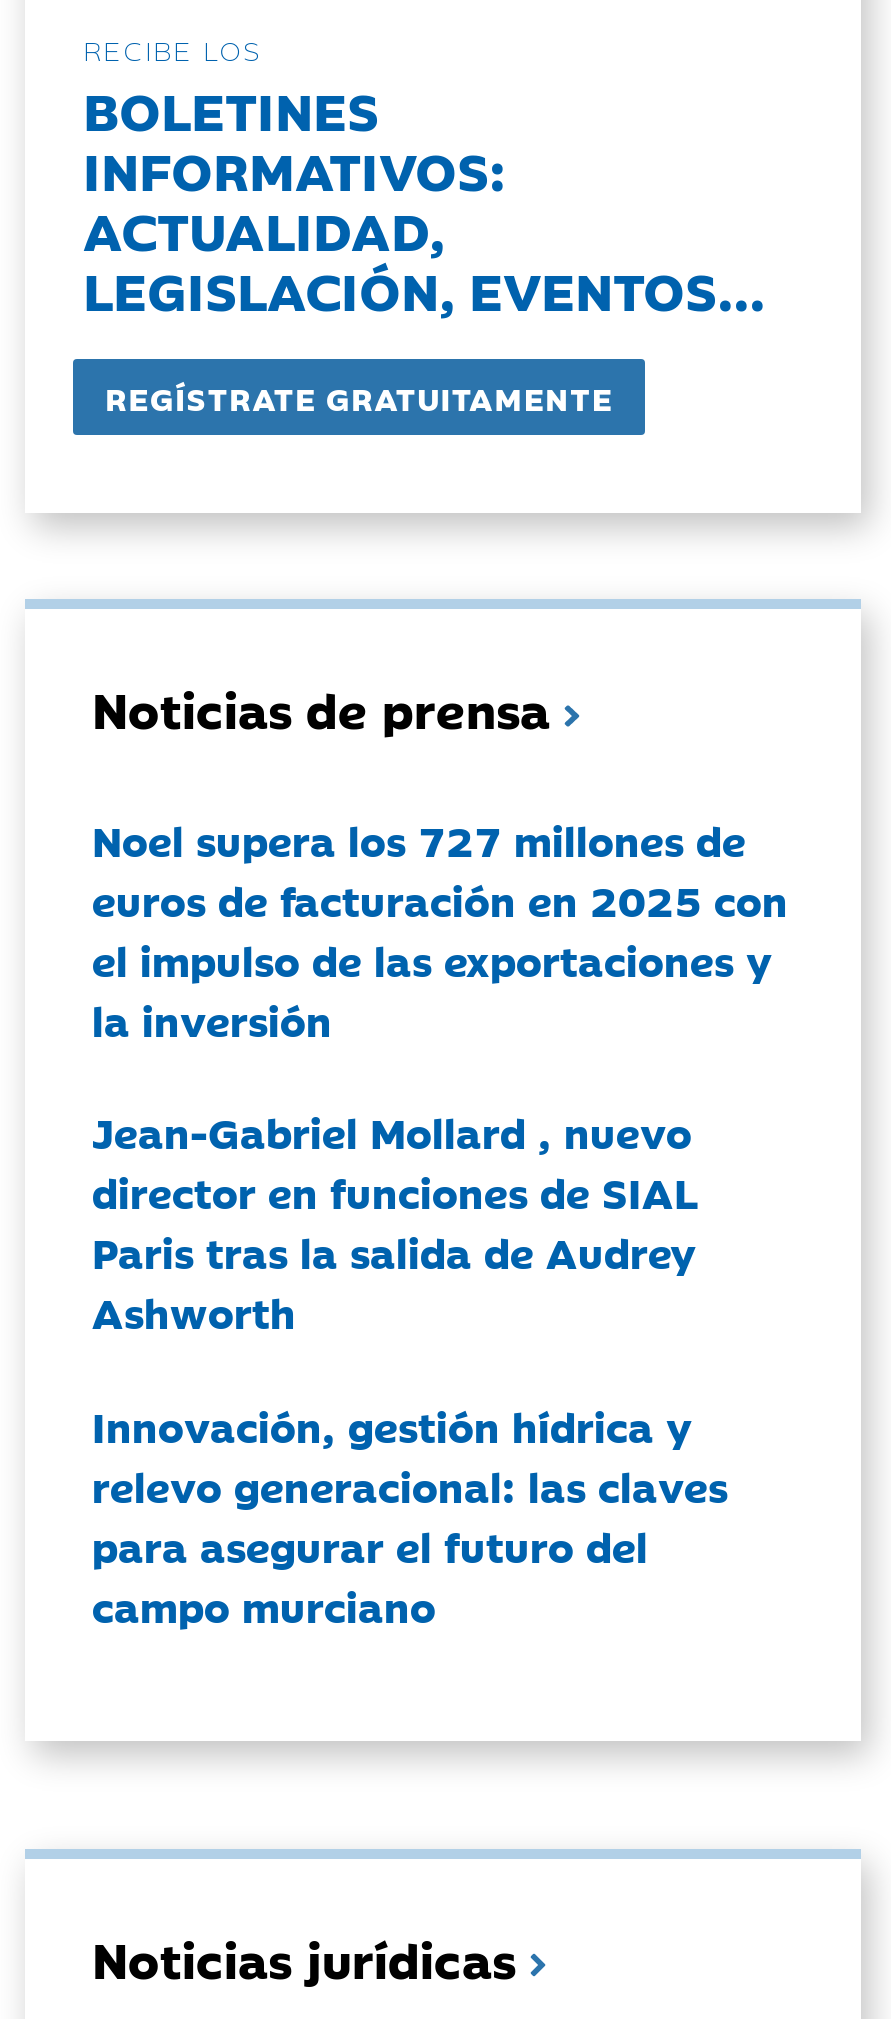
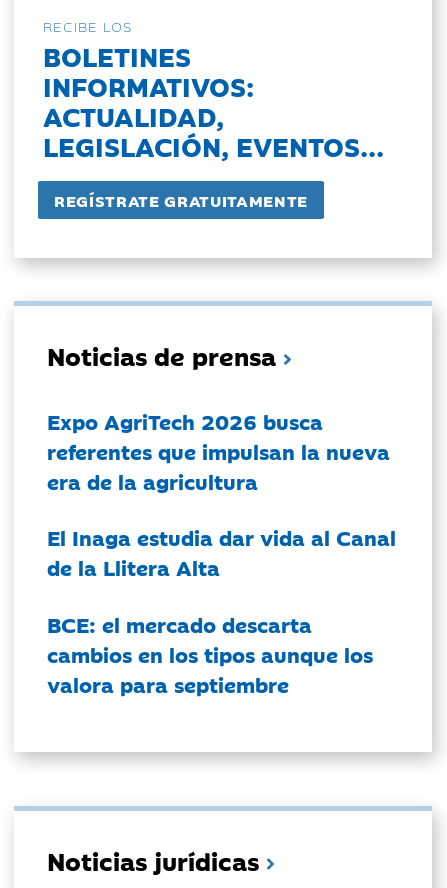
- Noel supera los 727 millones de
- euros de facturación en 2025 con
- el impulso de las exportaciones y
- la inversión
+ Expo AgriTech 2026 busca
+ referentes que impulsan la nueva
+ era de la agricultura

- Jean-Gabriel Mollard , nuevo
- director en funciones de SIAL
- Paris tras la salida de Audrey
- Ashworth
+ El Inaga estudia dar vida al Canal
+ de la Llitera Alta

- Innovación, gestión hídrica y
- relevo generacional: las claves
- para asegurar el futuro del
- campo murciano
+ BCE: el mercado descarta
+ cambios en los tipos aunque los
+ valora para septiembre
